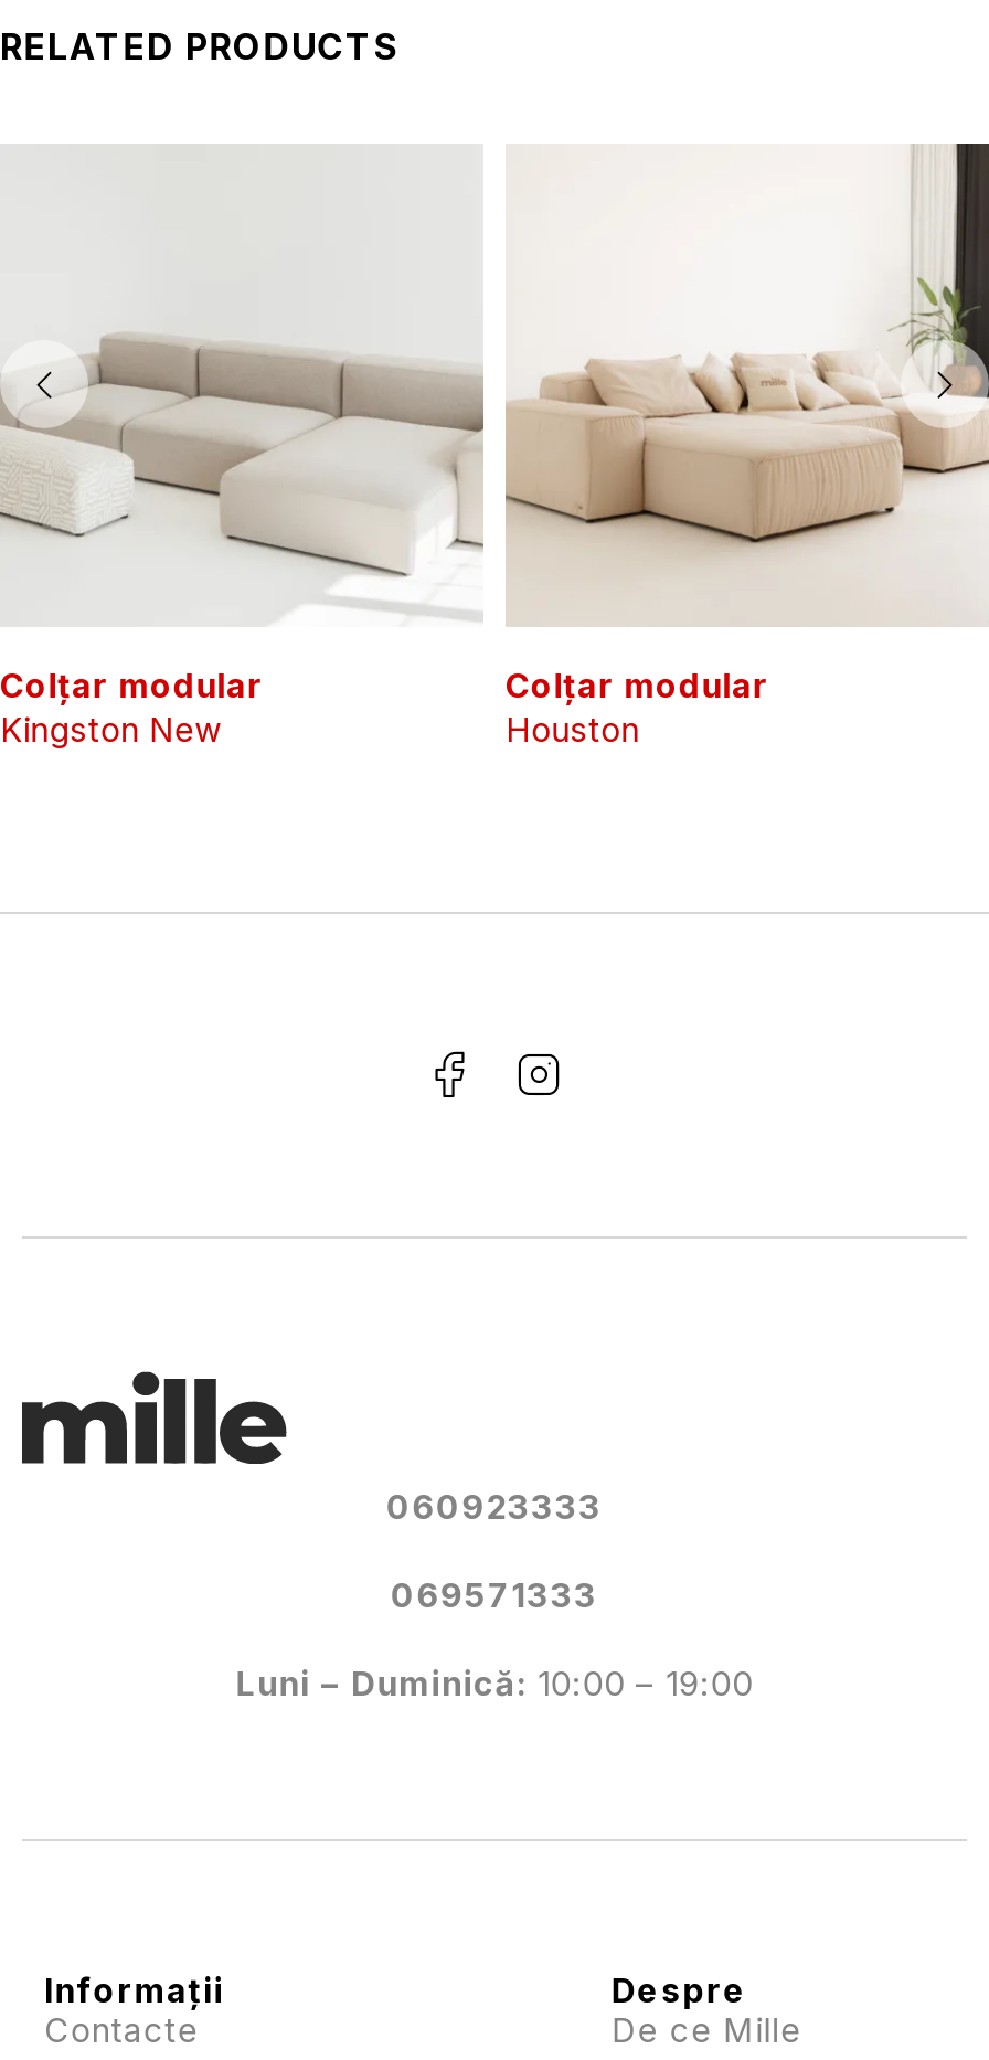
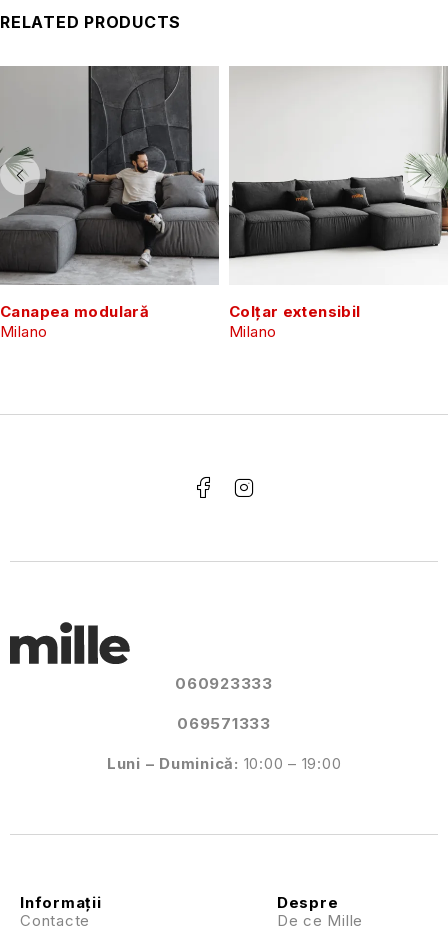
- [image]
- Colțar modular
- Kingston New
+ [image]
+ Canapea modulară
+ Milano

- [image]
- Colțar modular
- Houston
+ [image]
+ Colțar extensibil
+ Milano
